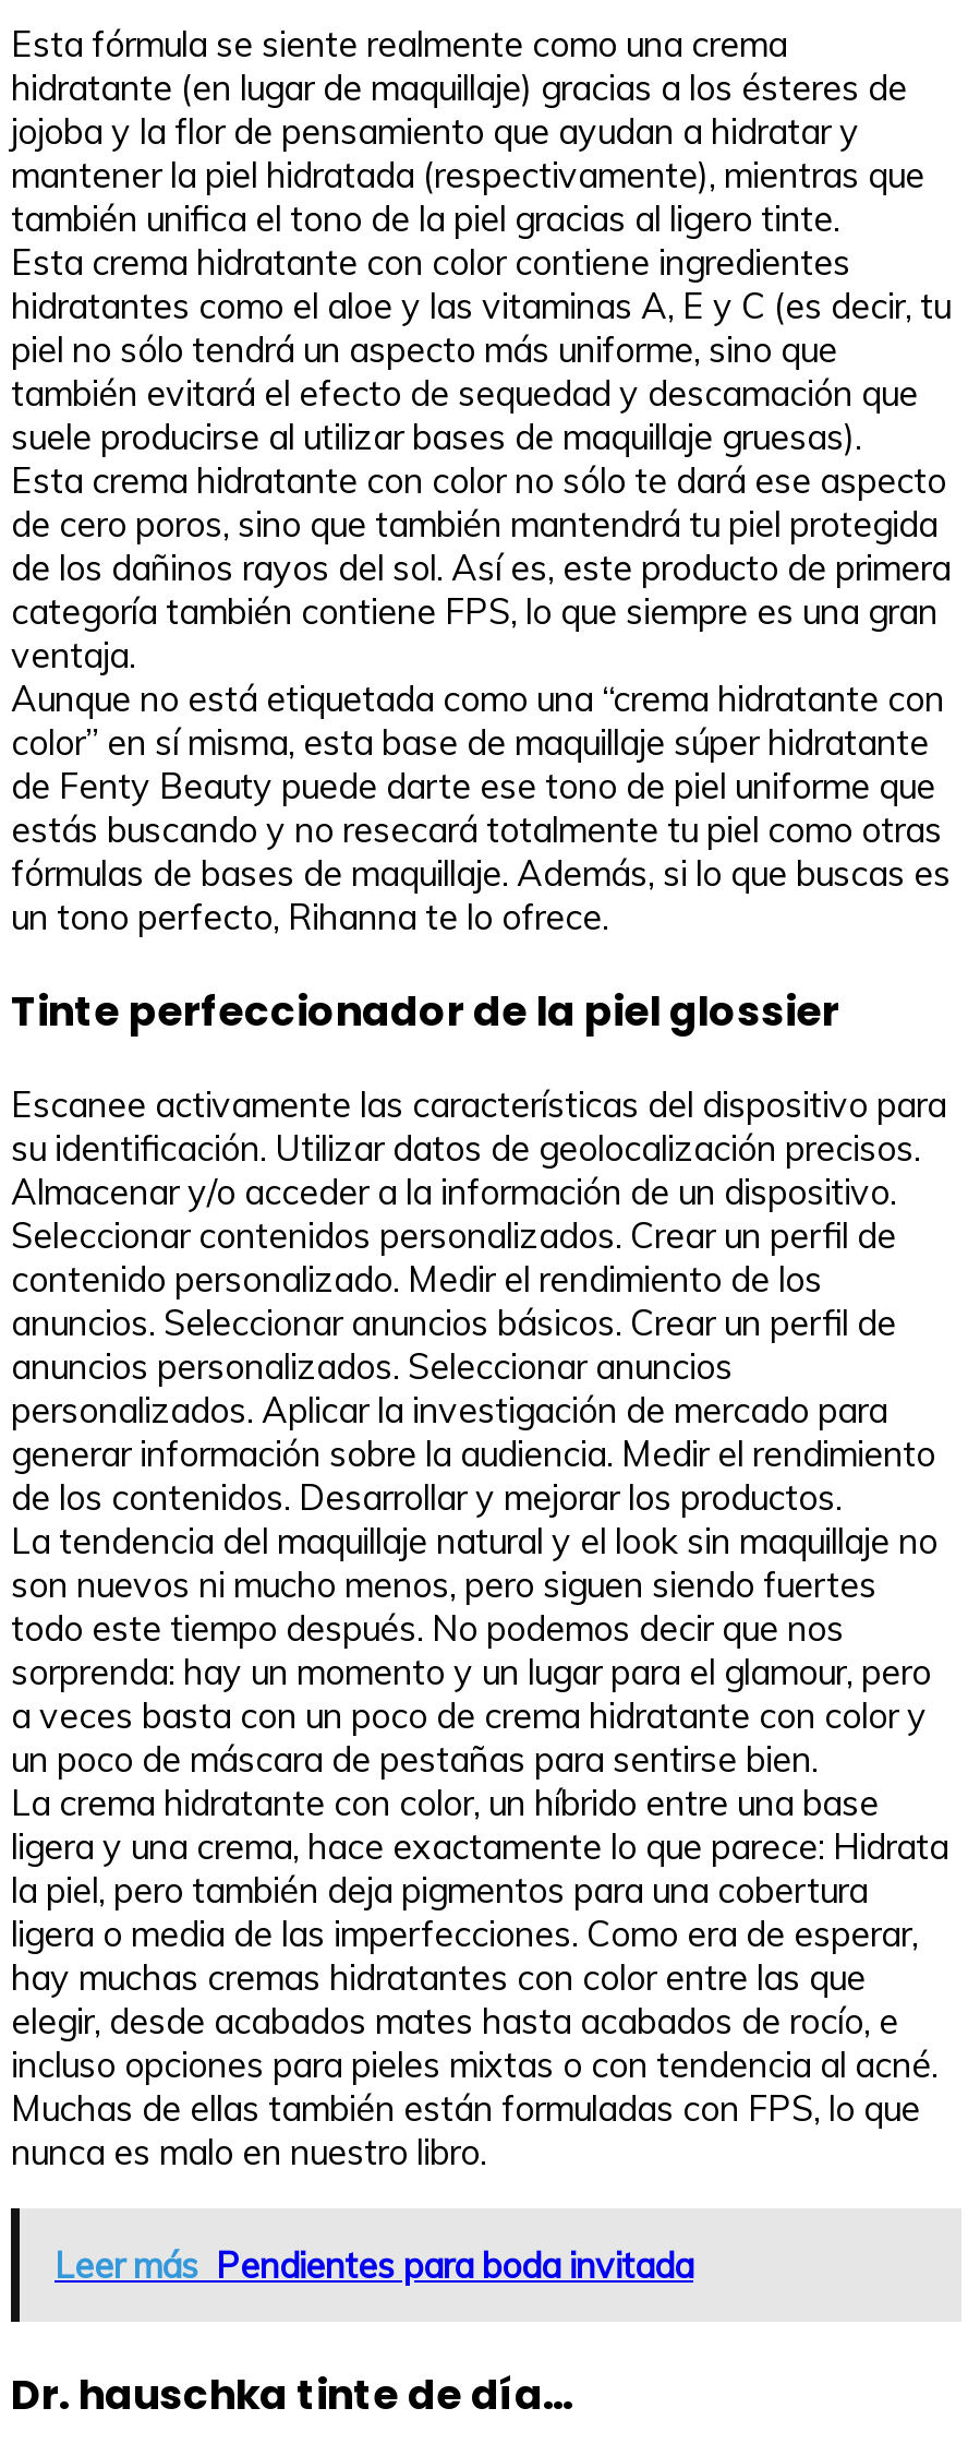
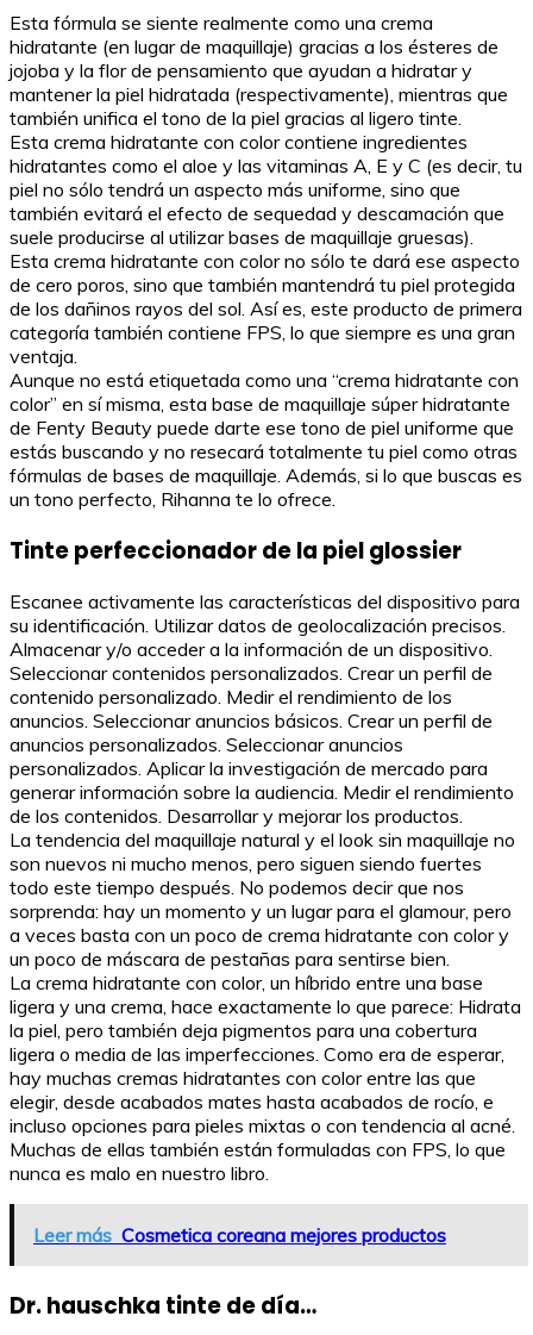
- Leer más Pendientes para boda invitada
+ Leer más Cosmetica coreana mejores productos
